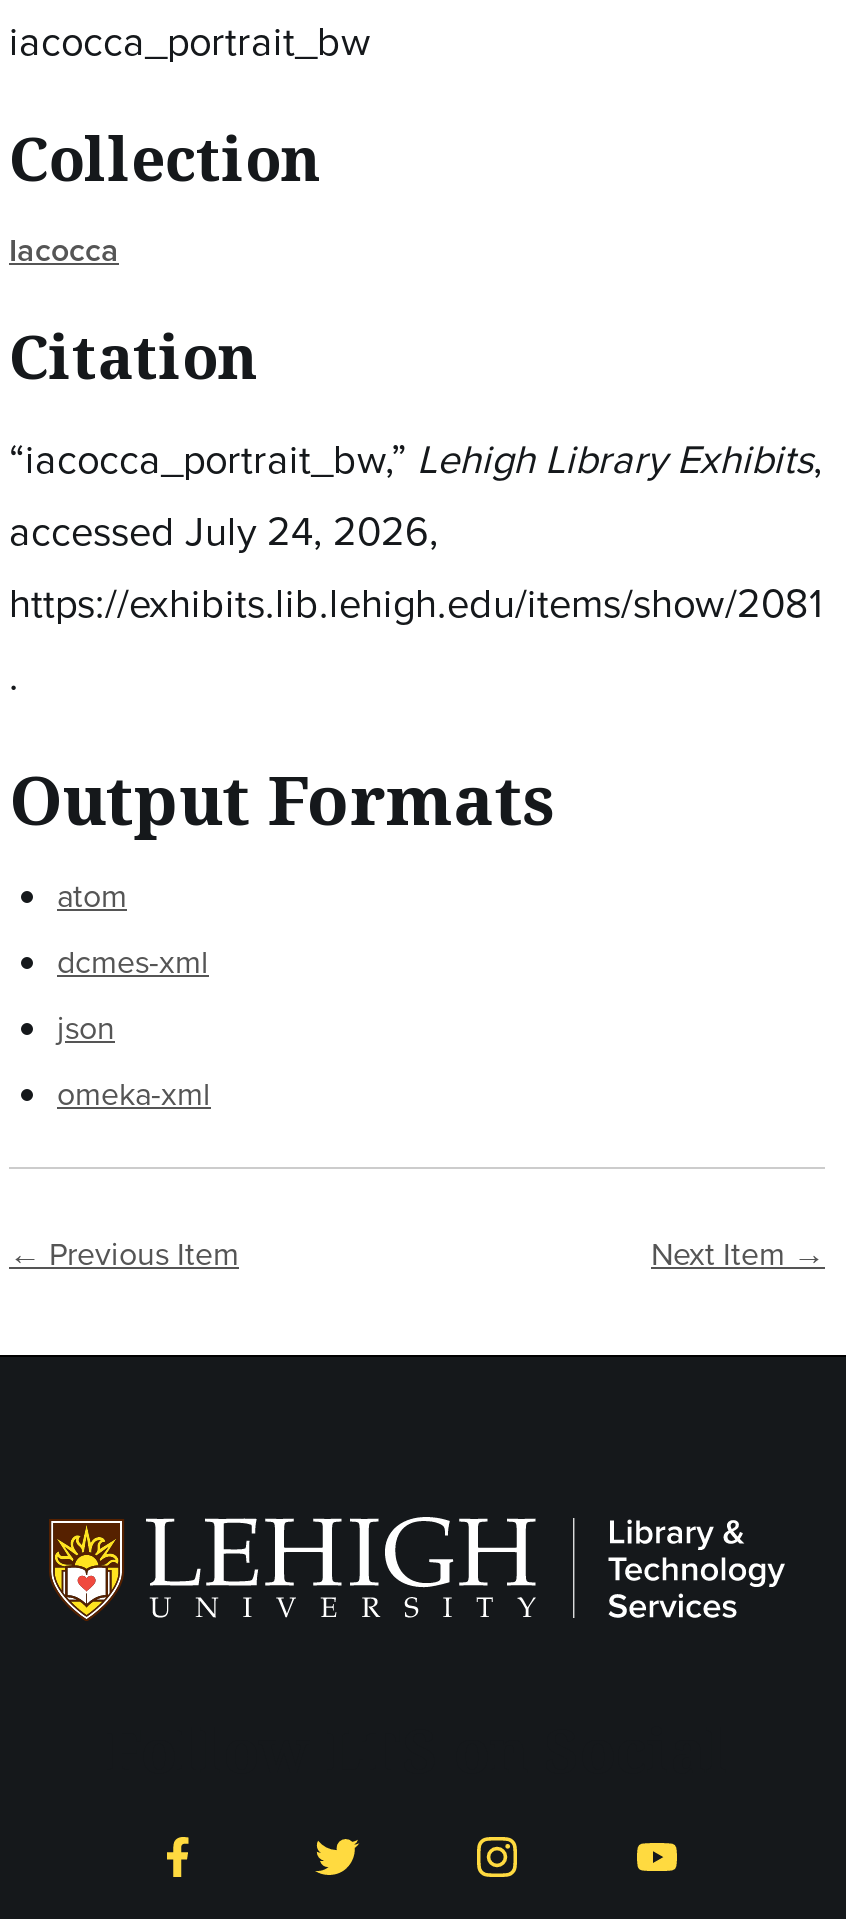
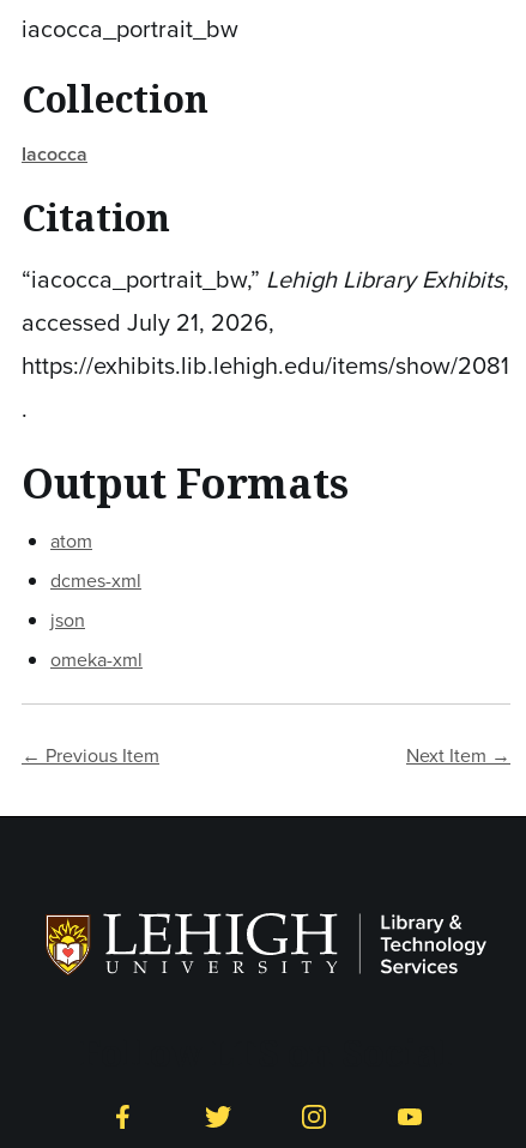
- accessed July 24, 2026,
+ accessed July 21, 2026,
